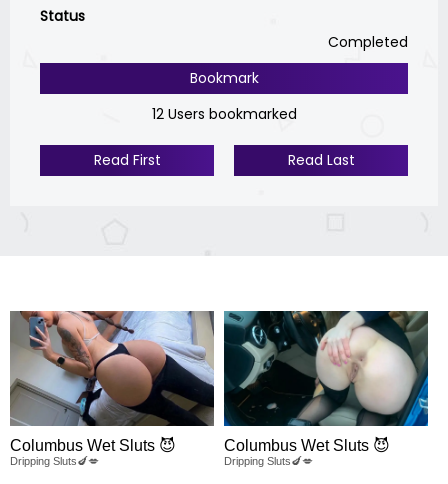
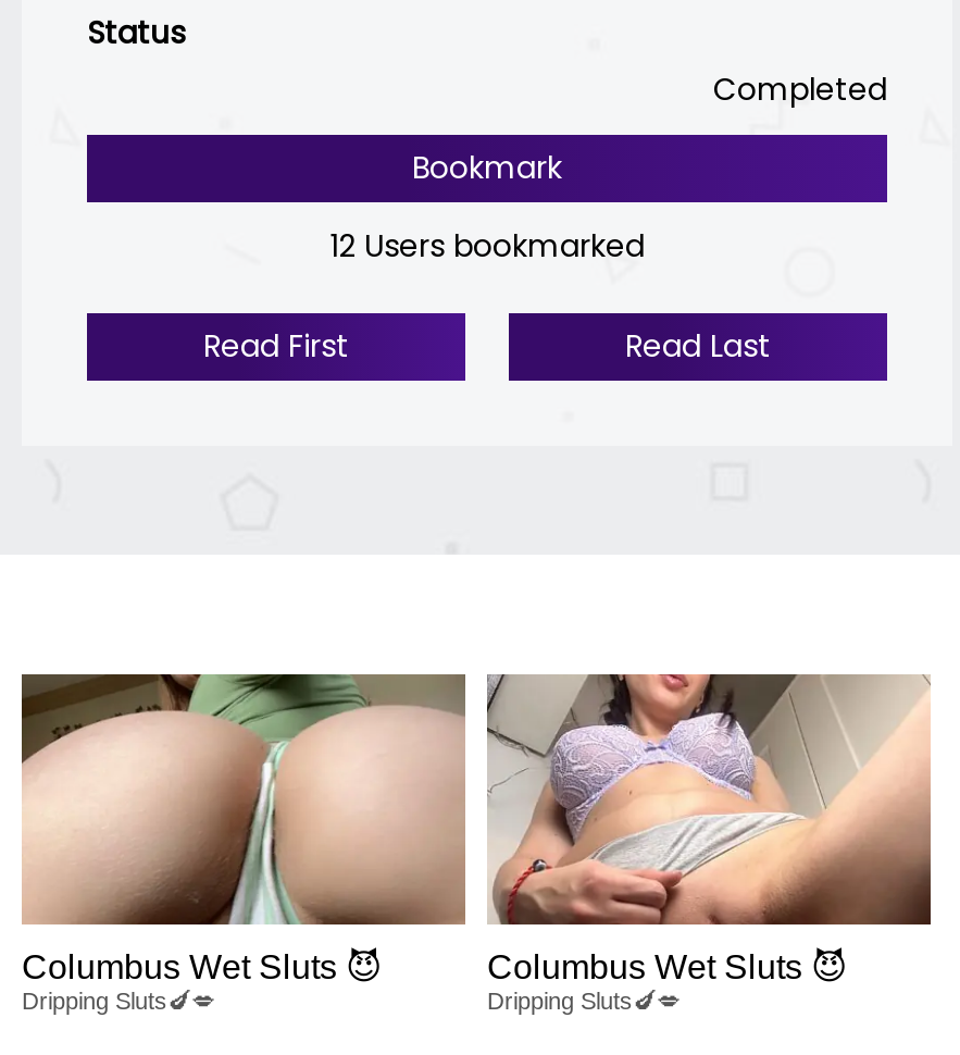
- [image]
+ [image]

- [image]
+ [image]
